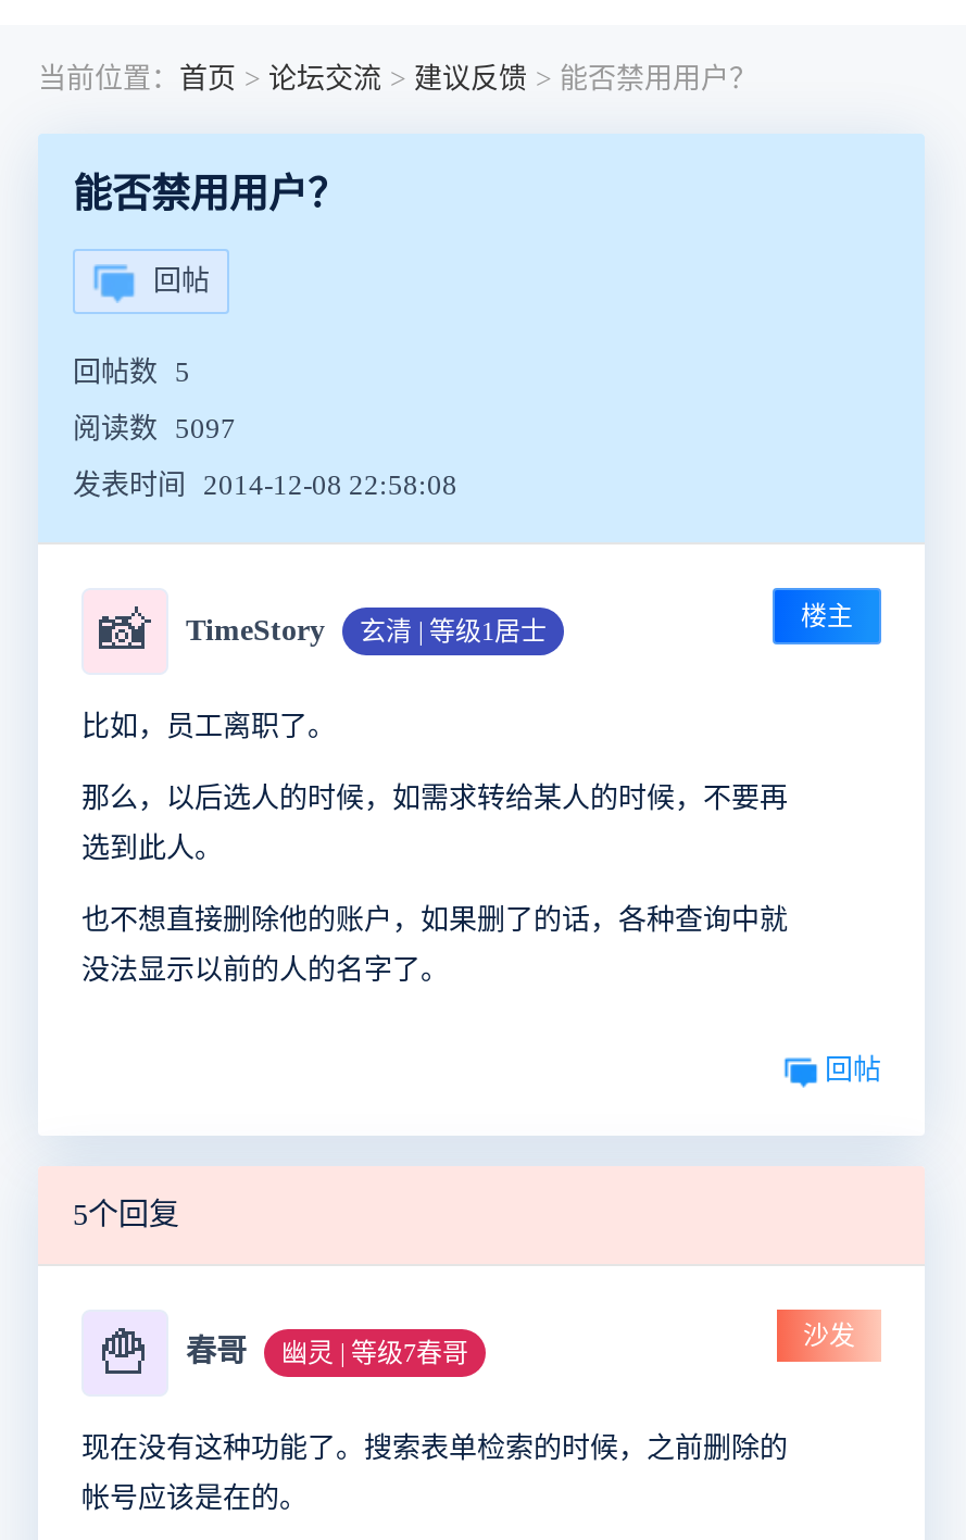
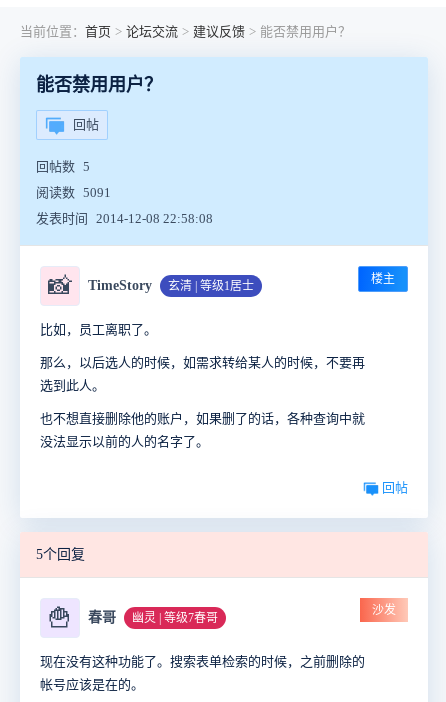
- 阅读数 5097
+ 阅读数 5091
